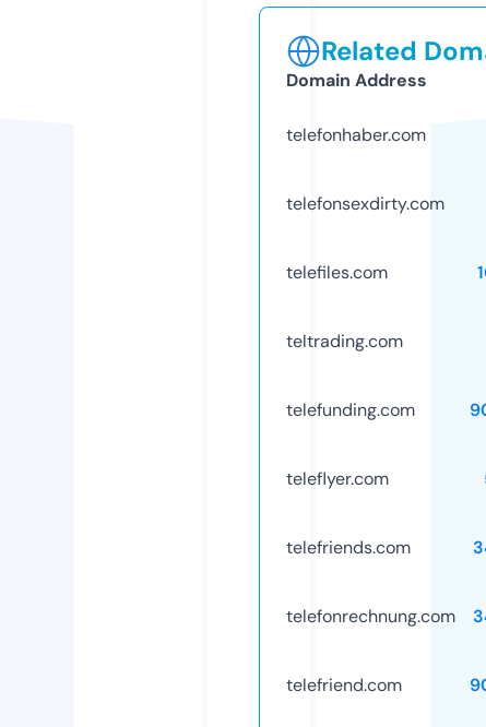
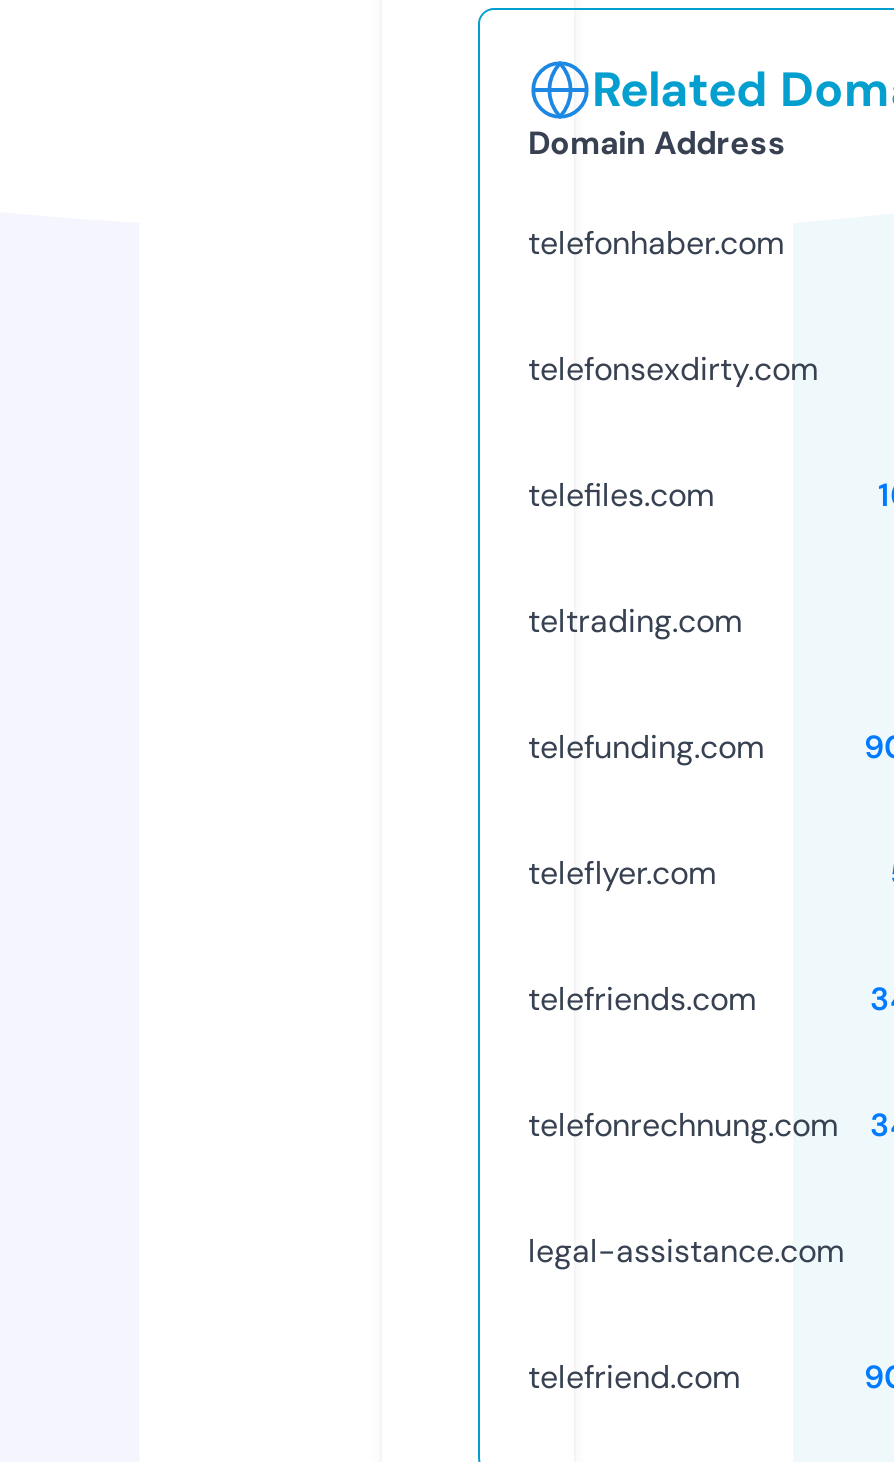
+ legal-assistance.com
